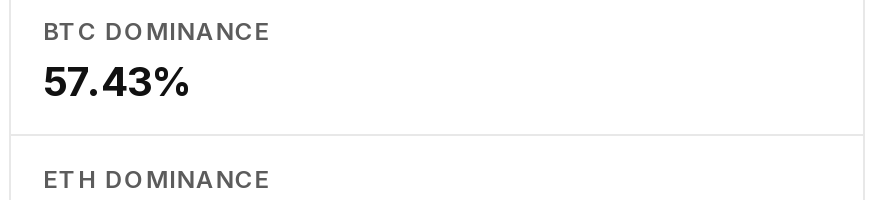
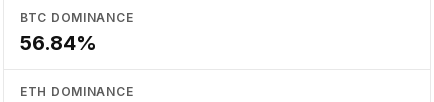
- 57.43%
+ 56.84%
